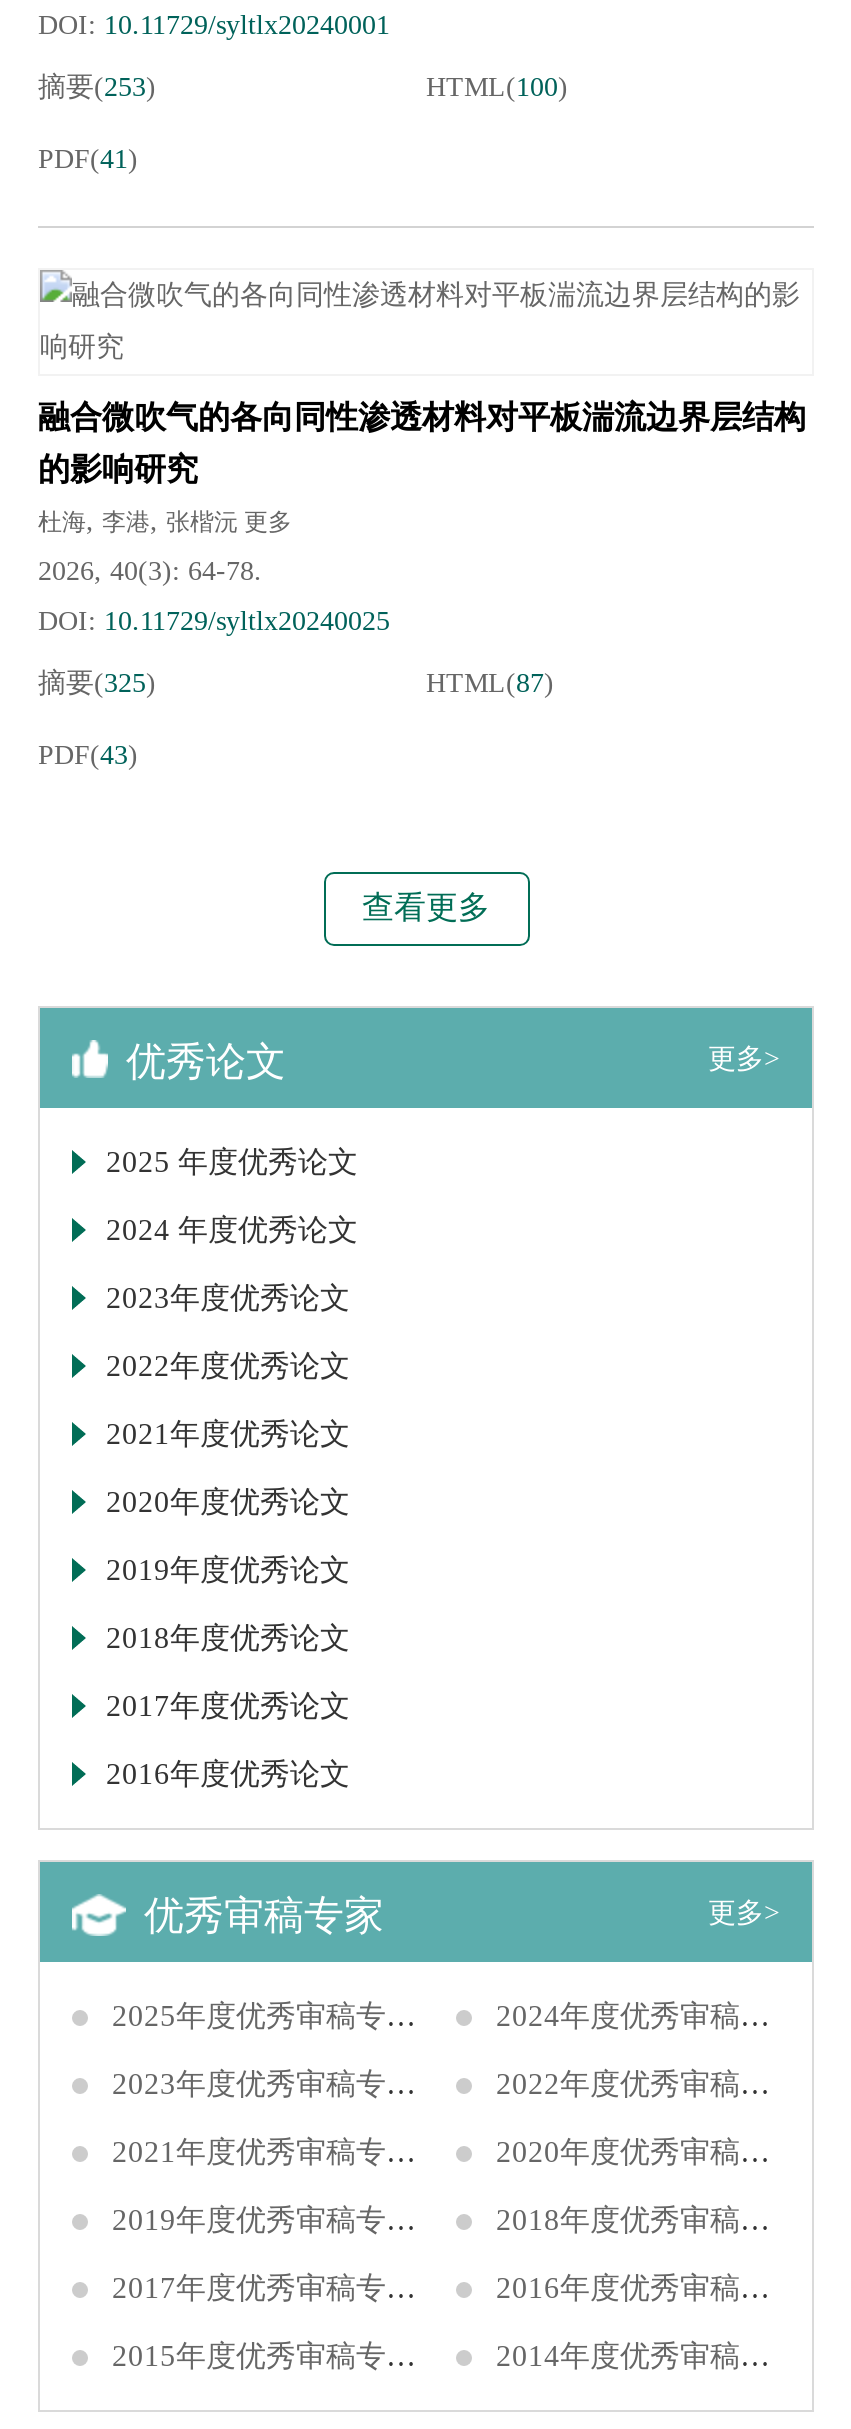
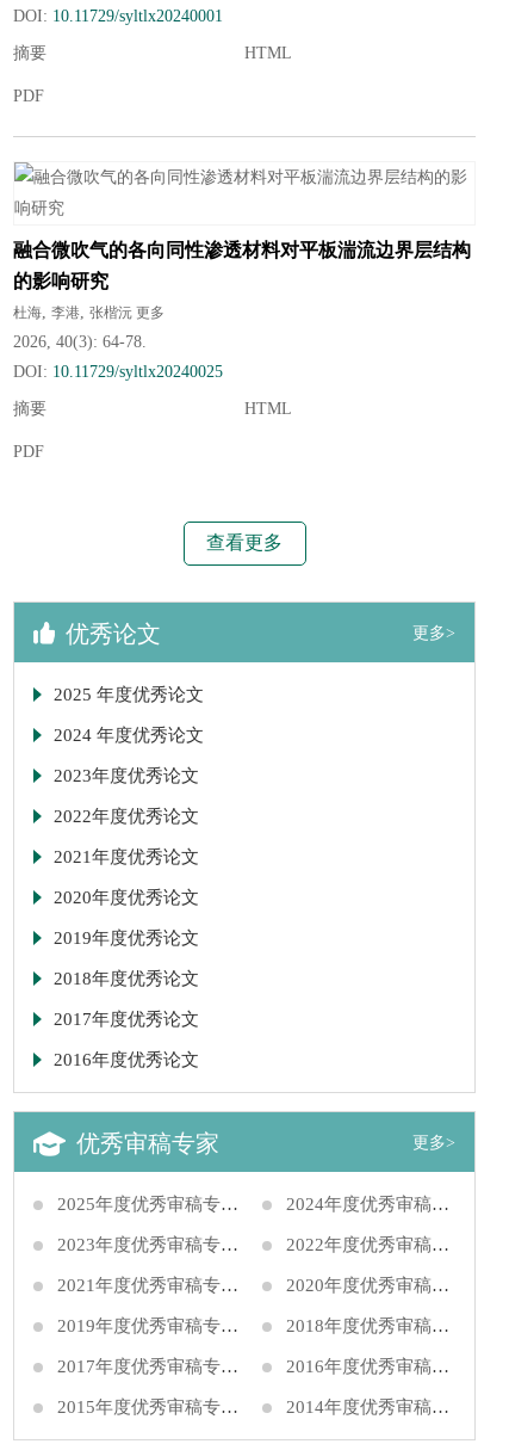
- 摘要(253)
- HTML(100)
+ 摘要
+ HTML

- PDF(41)
+ PDF

- 摘要(325)
- HTML(87)
+ 摘要
+ HTML

- PDF(43)
+ PDF
